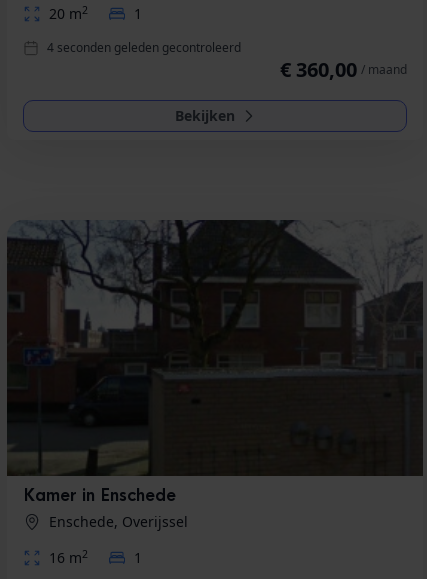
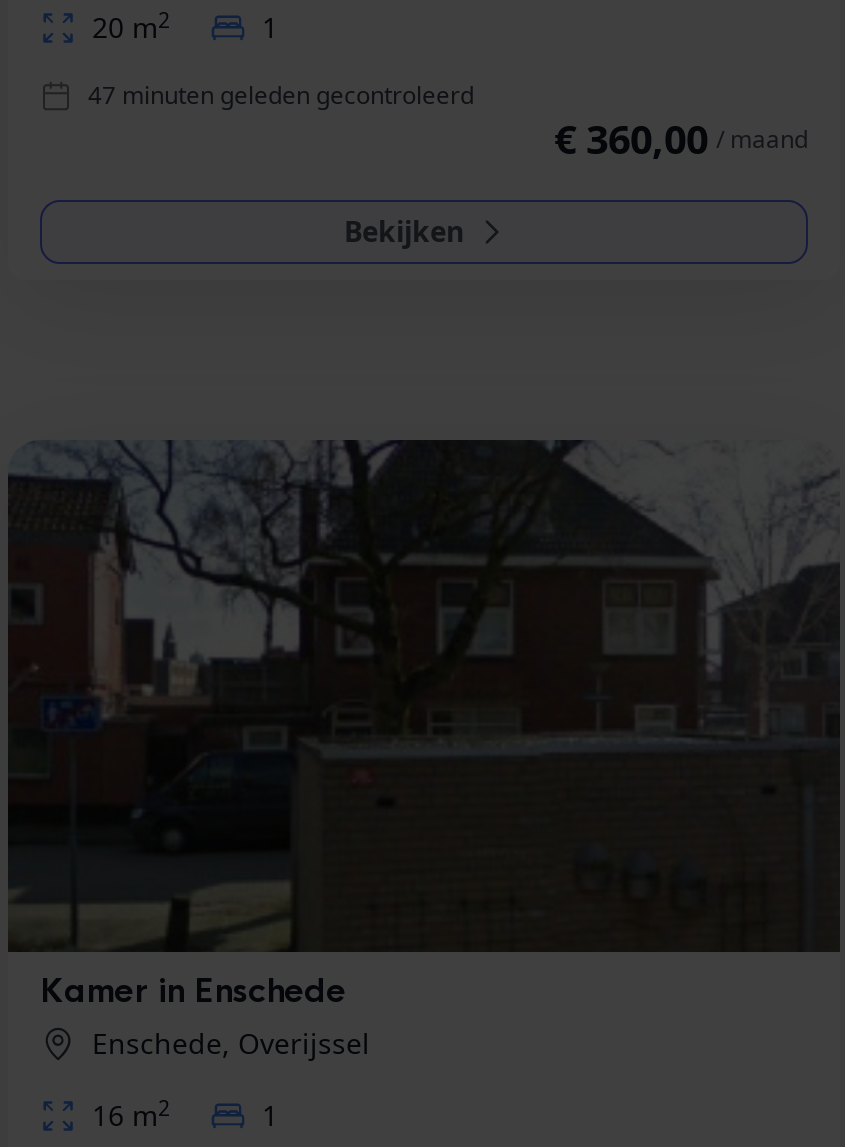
- 4 seconden geleden gecontroleerd
+ 47 minuten geleden gecontroleerd
